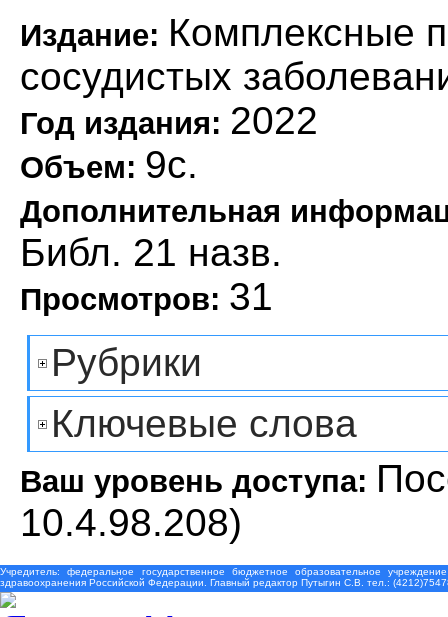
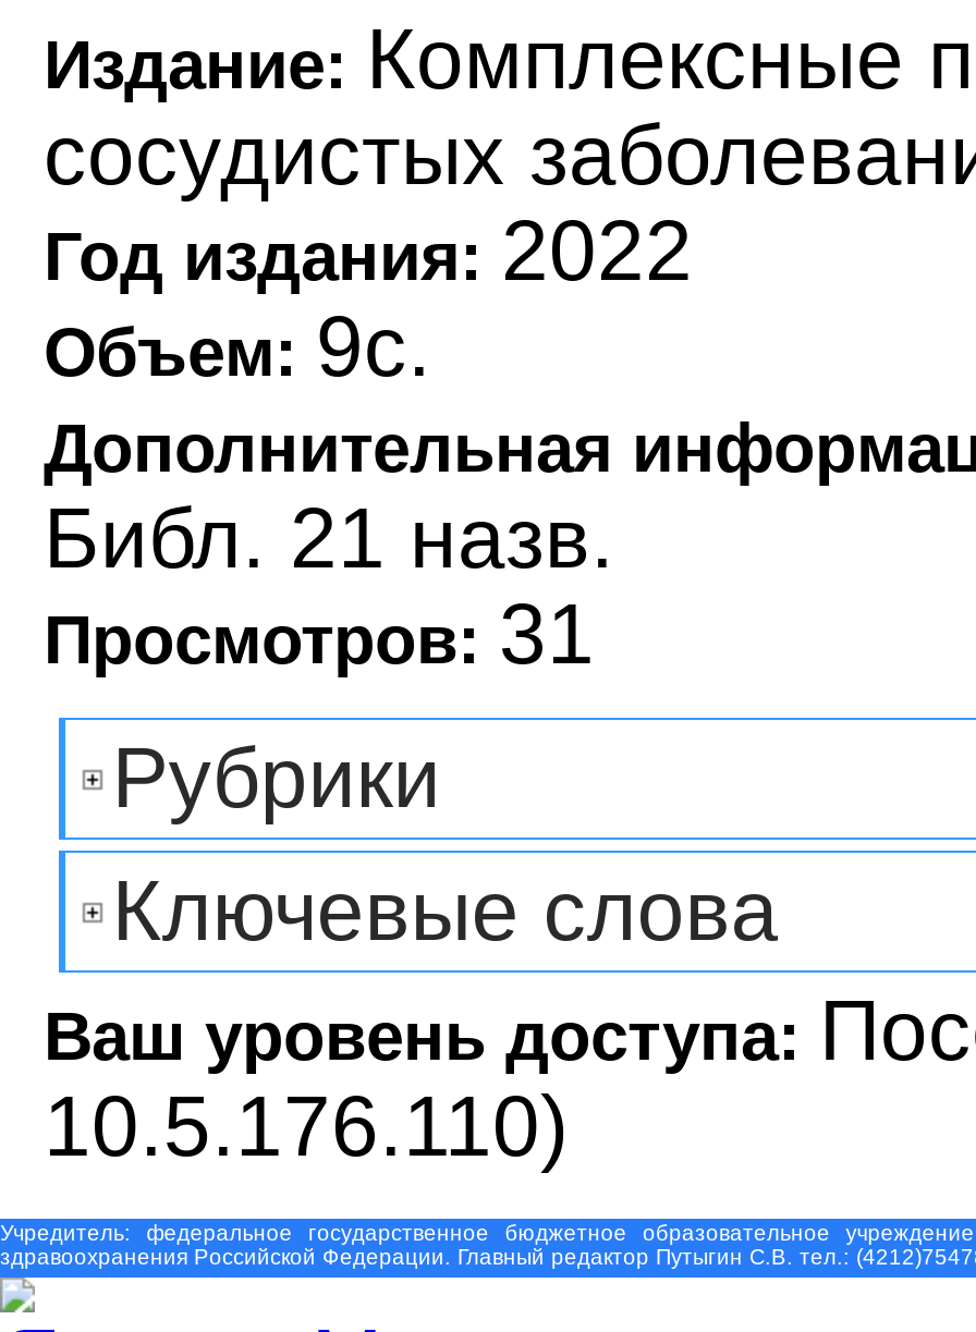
- 10.4.98.208)
+ 10.5.176.110)
